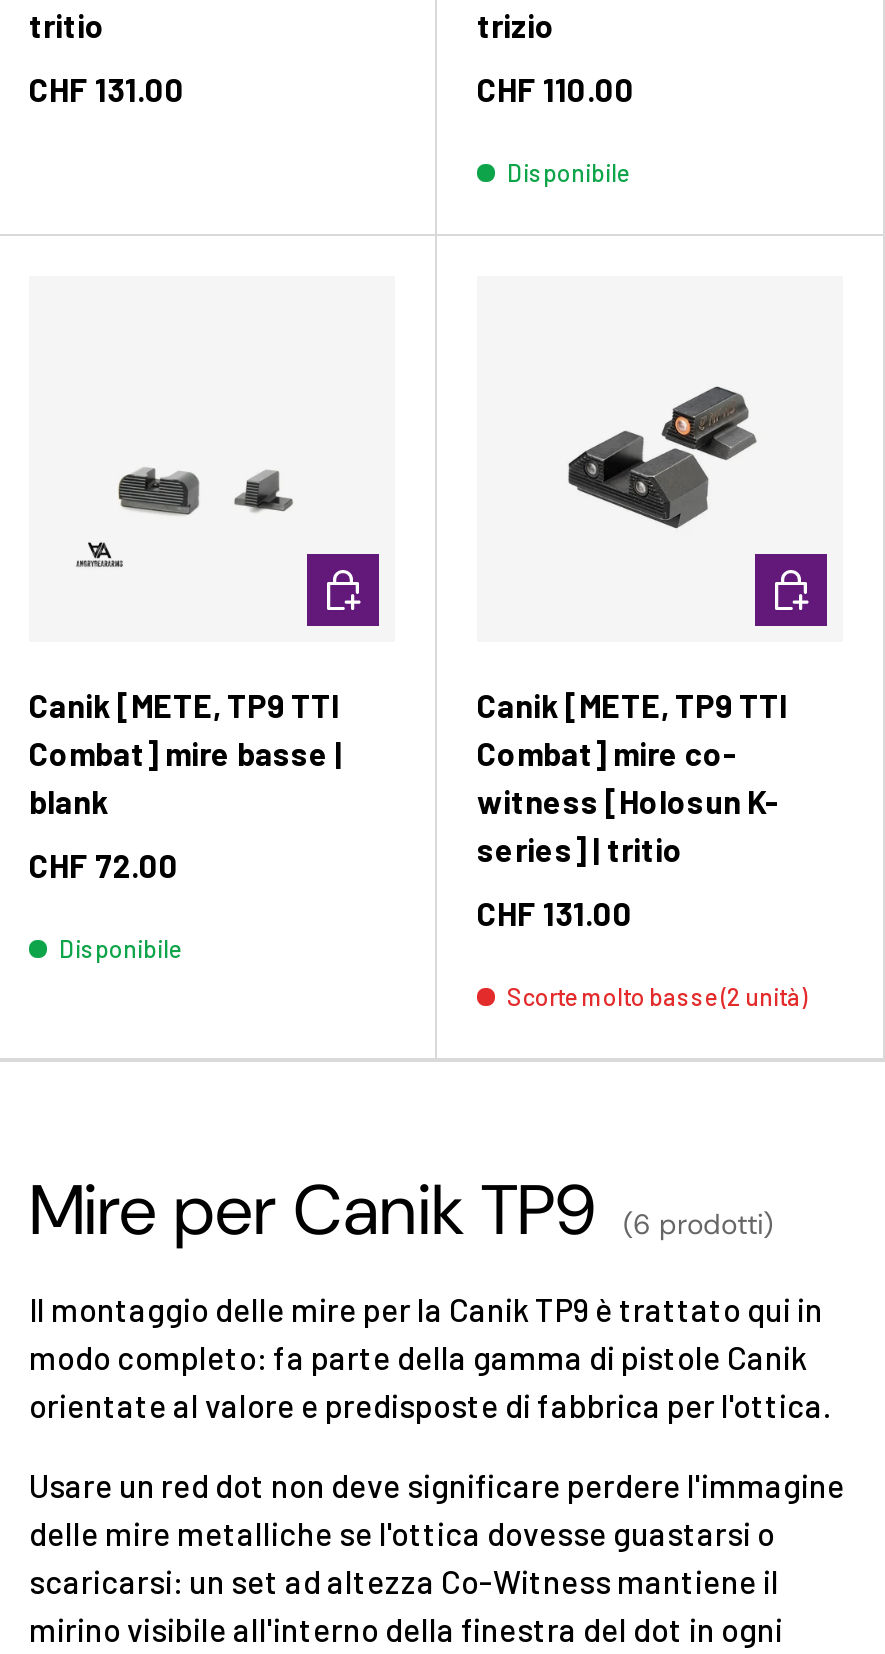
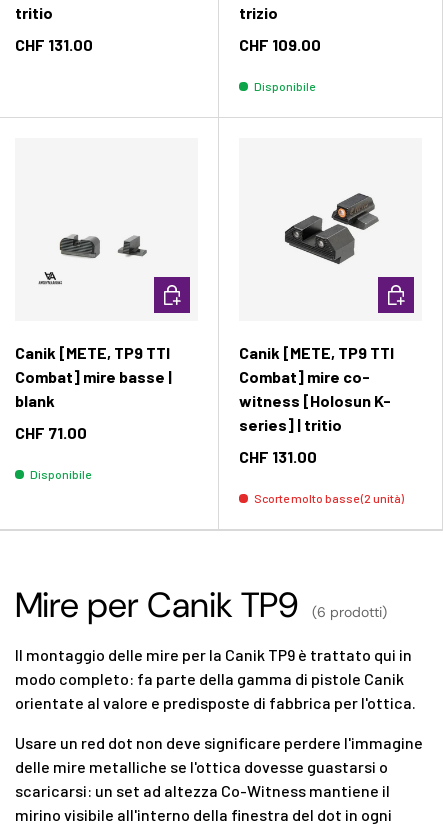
- CHF 110.00
+ CHF 109.00

- CHF 72.00
+ CHF 71.00
